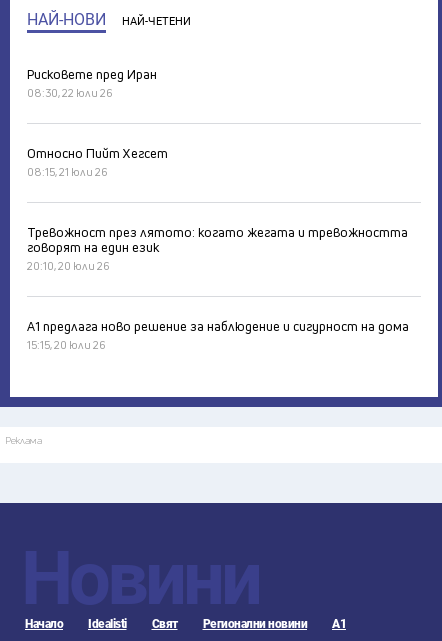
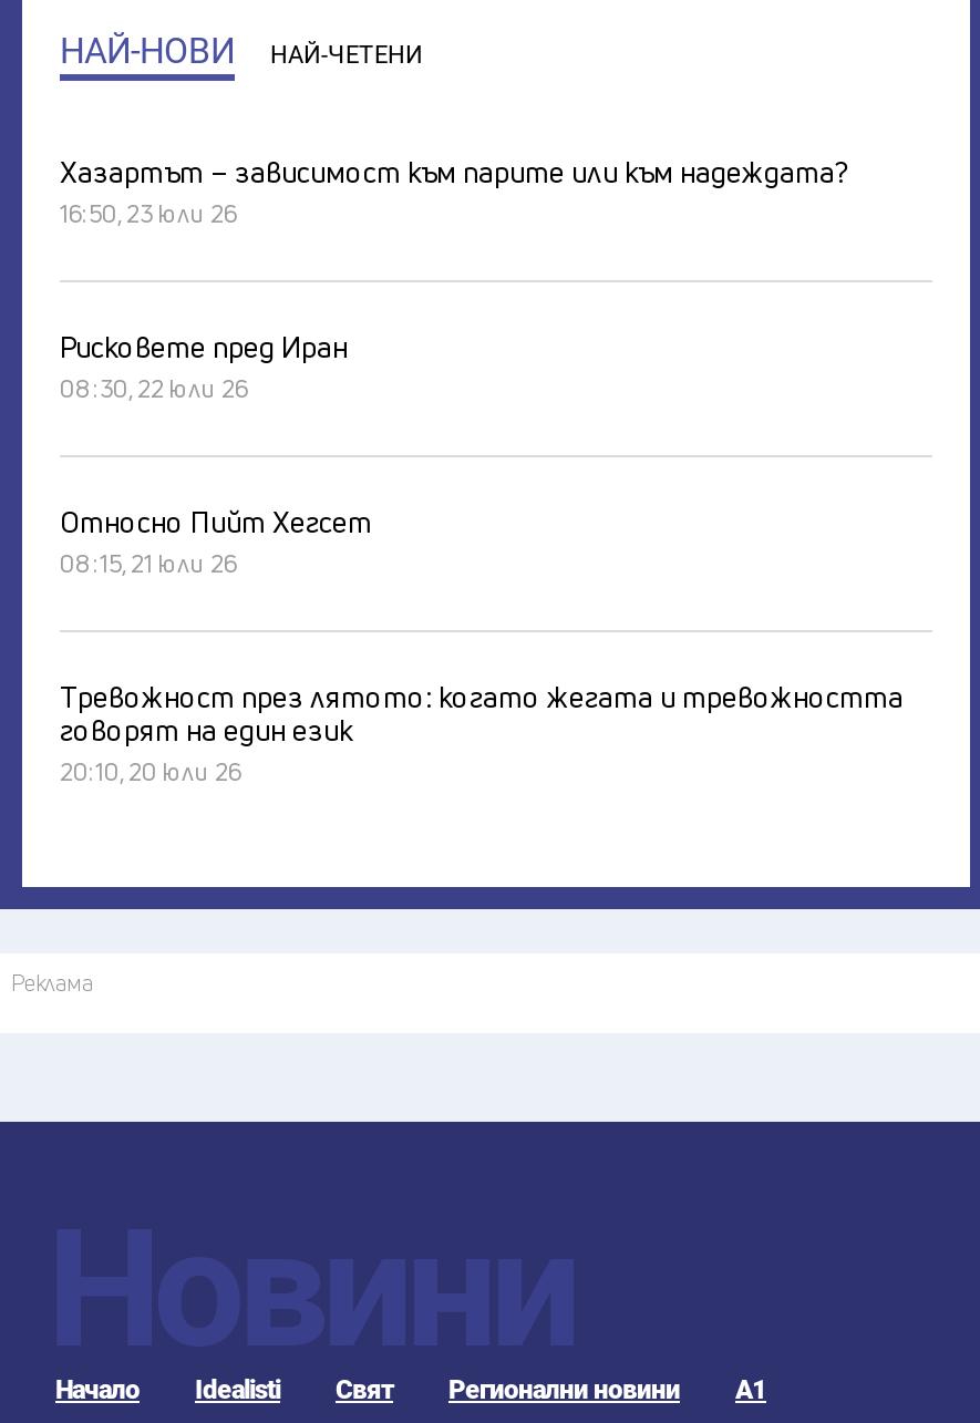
+ Хазартът – зависимост към парите или към надеждата?
+ 16:50, 23 юли 26

moved down: Рисковете пред Иран | 08:30, 22 юли 26 | Относно Пийт Хегсет | 08:15, 21 юли 26 | Тревожност през лятото: когато жегата и тревожността | говорят на един език | 20:10, 20 юли 26

- А1 предлага ново решение за наблюдение и сигурност на дома
- 15:15, 20 юли 26
